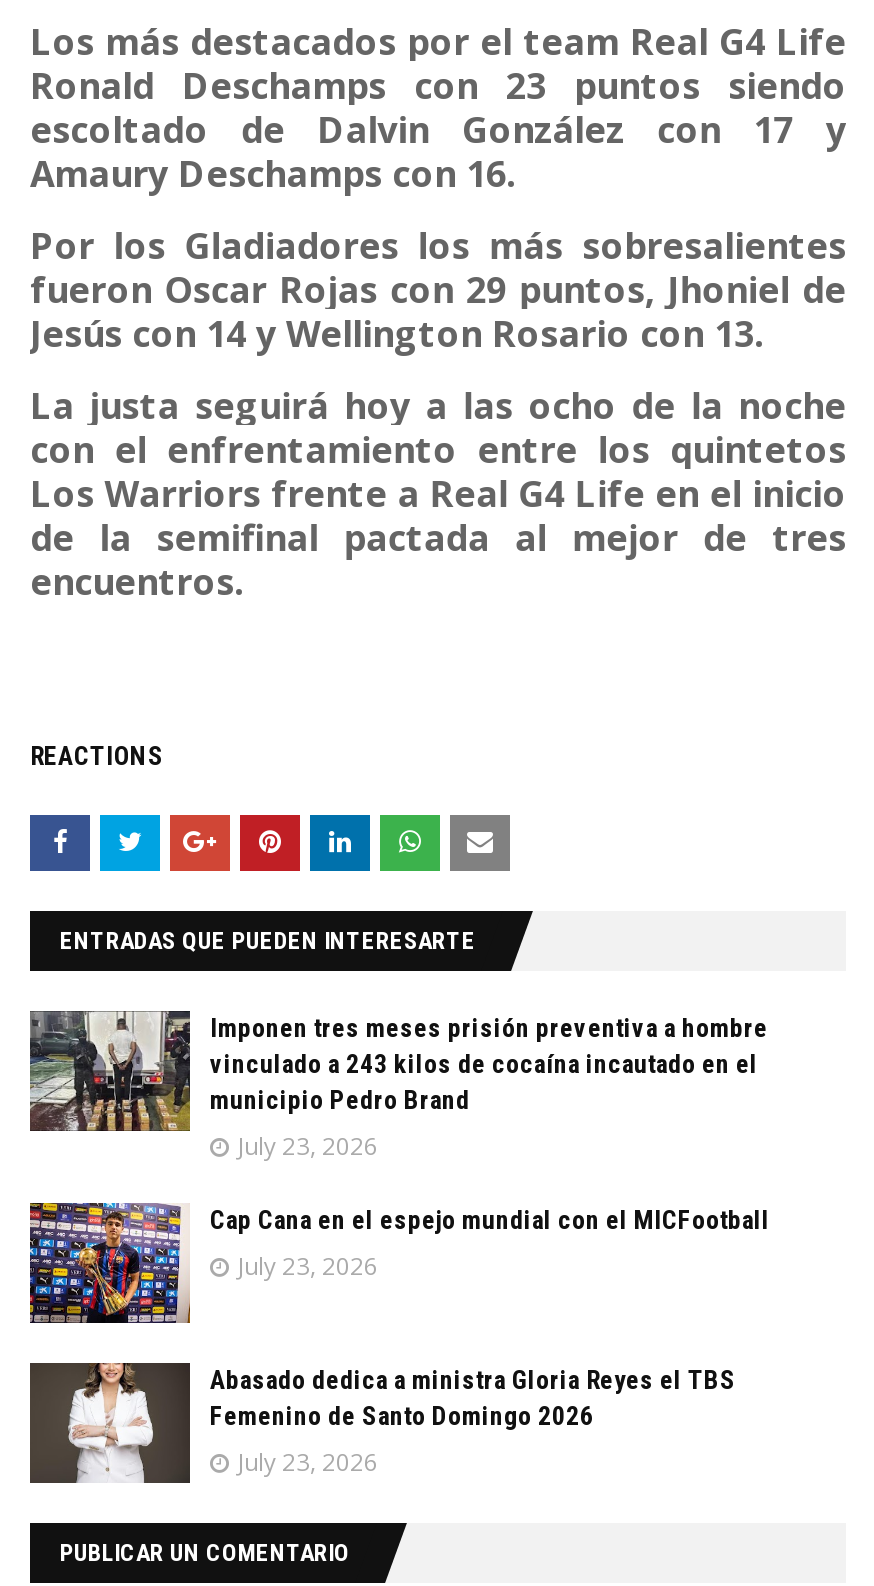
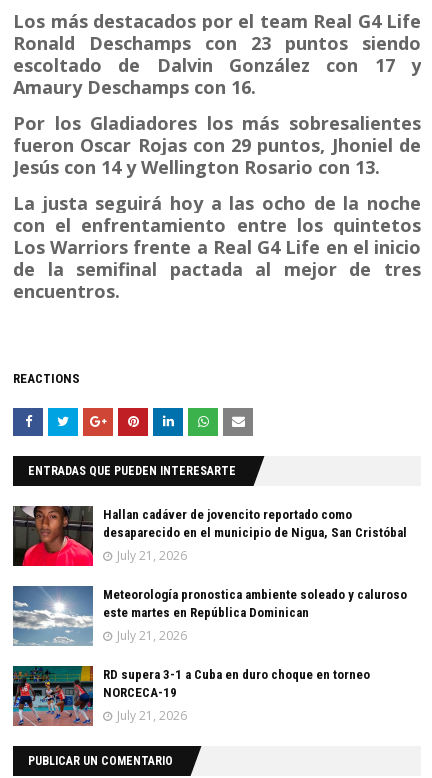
- [image]
- Imponen tres meses prisión preventiva a hombre
- vinculado a 243 kilos de cocaína incautado en el
- municipio Pedro Brand
- July 23, 2026
+ [image]
+ Hallan cadáver de jovencito reportado como
+ desaparecido en el municipio de Nigua, San Cristóbal
+ July 21, 2026

- [image]
- Cap Cana en el espejo mundial con el MICFootball
- July 23, 2026
+ [image]
+ Meteorología pronostica ambiente soleado y caluroso
+ este martes en República Dominican
+ July 21, 2026

- [image]
- Abasado dedica a ministra Gloria Reyes el TBS
- Femenino de Santo Domingo 2026
- July 23, 2026
+ [image]
+ RD supera 3-1 a Cuba en duro choque en torneo
+ NORCECA-19
+ July 21, 2026
